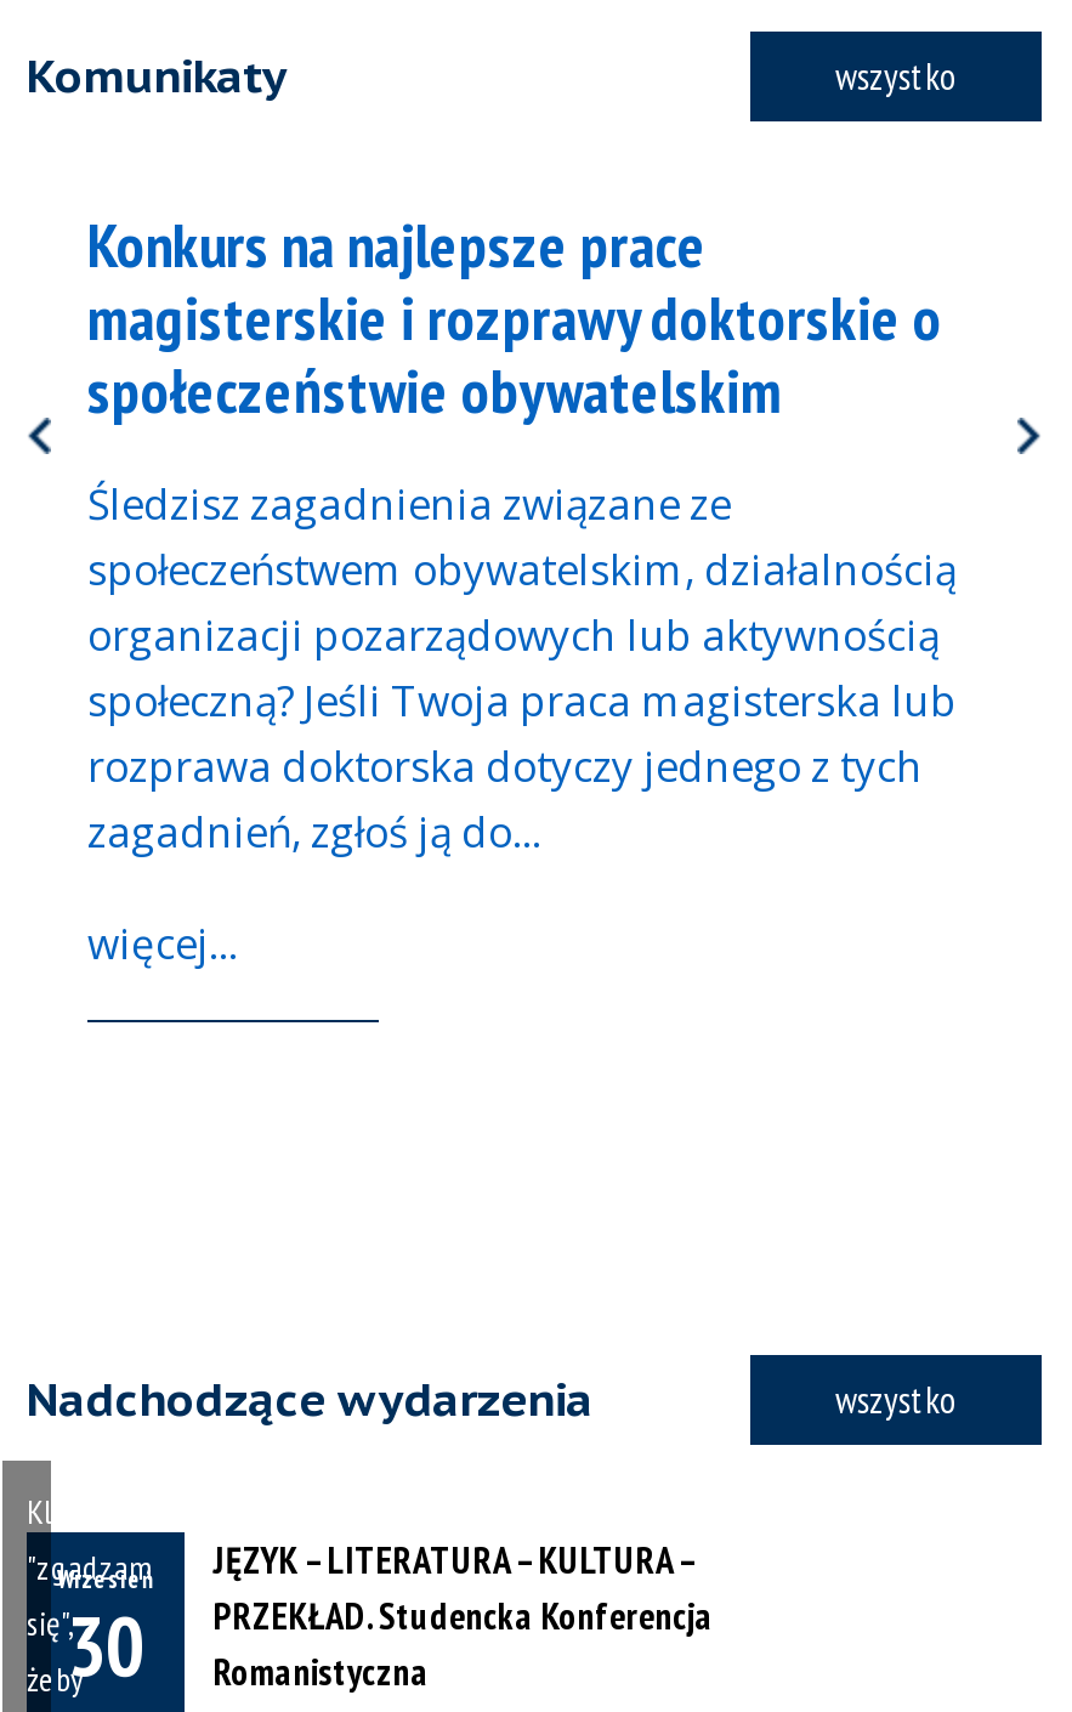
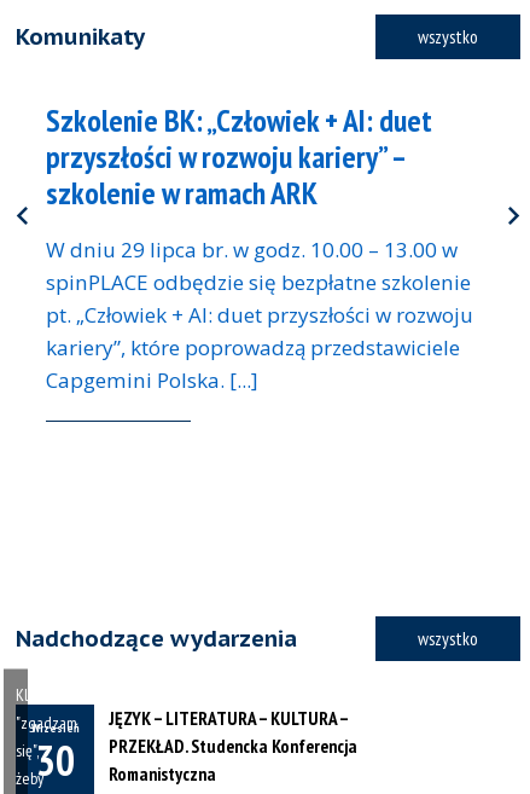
- Konkurs na najlepsze prace
- magisterskie i rozprawy doktorskie o
- społeczeństwie obywatelskim
- Śledzisz zagadnienia związane ze
- społeczeństwem obywatelskim, działalnością
- organizacji pozarządowych lub aktywnością
- społeczną? Jeśli Twoja praca magisterska lub
- rozprawa doktorska dotyczy jednego z tych
- zagadnień, zgłoś ją do...
- więcej...
+ Szkolenie BK: „Człowiek + AI: duet
+ przyszłości w rozwoju kariery” –
+ szkolenie w ramach ARK
+ W dniu 29 lipca br. w godz. 10.00 – 13.00 w
+ spinPLACE odbędzie się bezpłatne szkolenie
+ pt. „Człowiek + AI: duet przyszłości w rozwoju
+ kariery”, które poprowadzą przedstawiciele
+ Capgemini Polska. [...]
